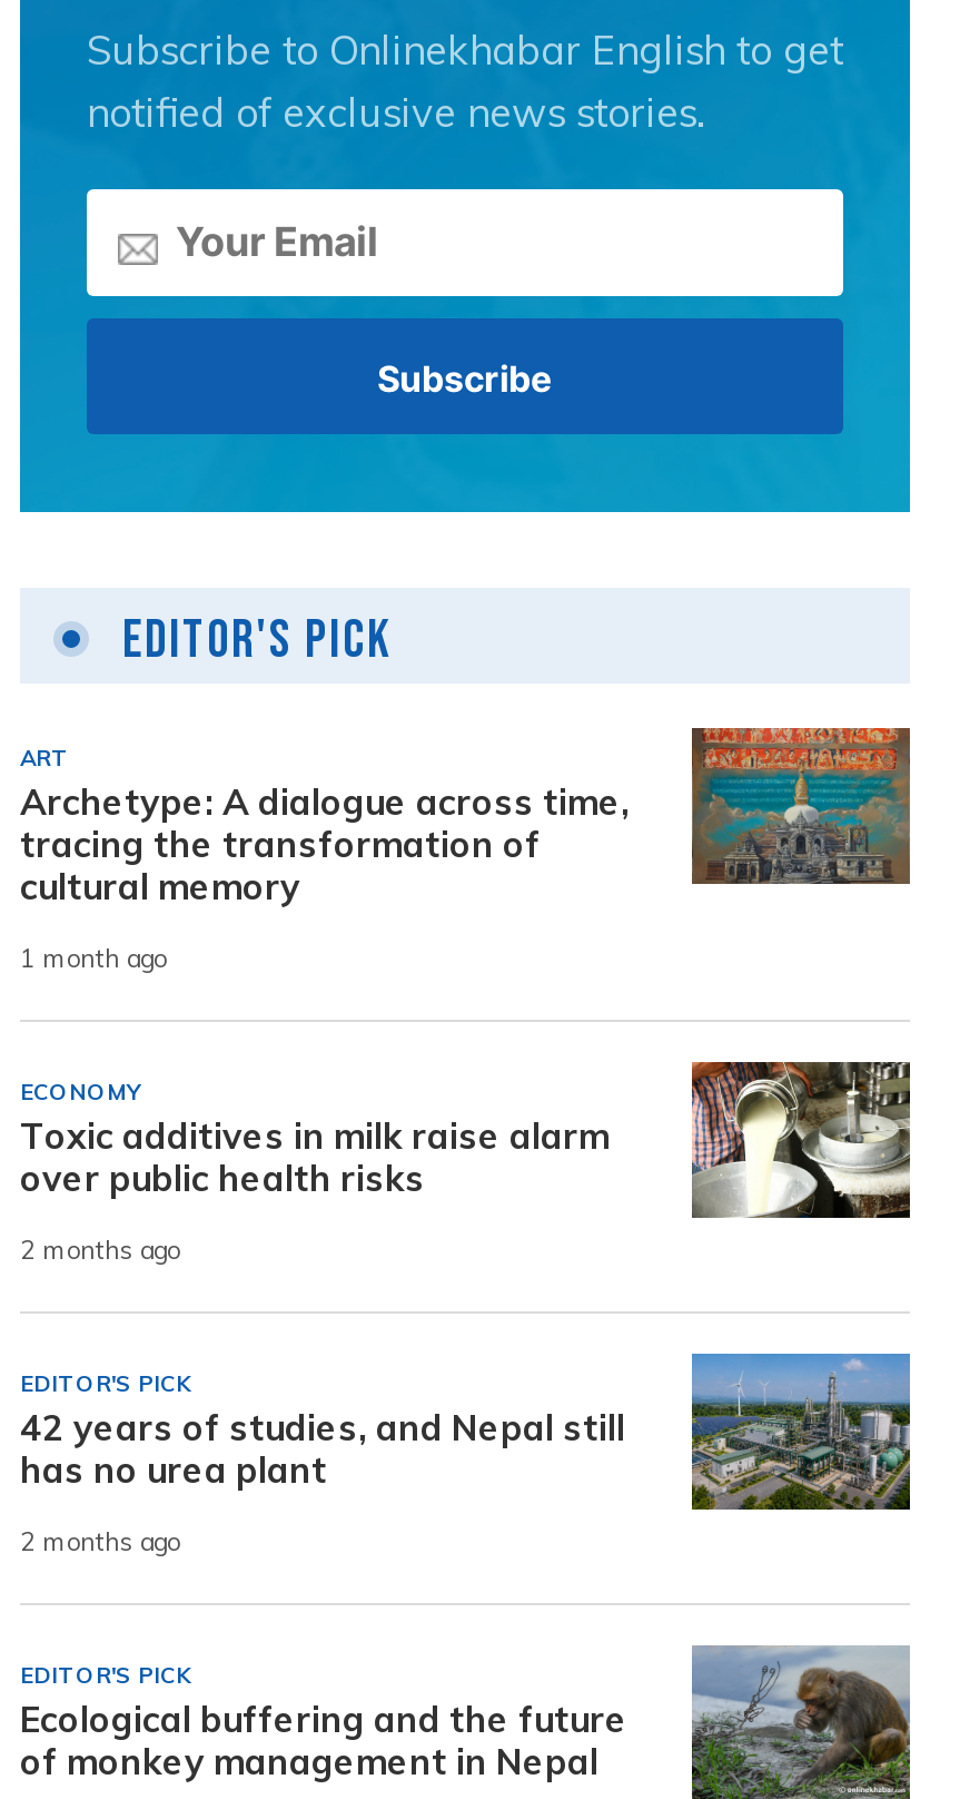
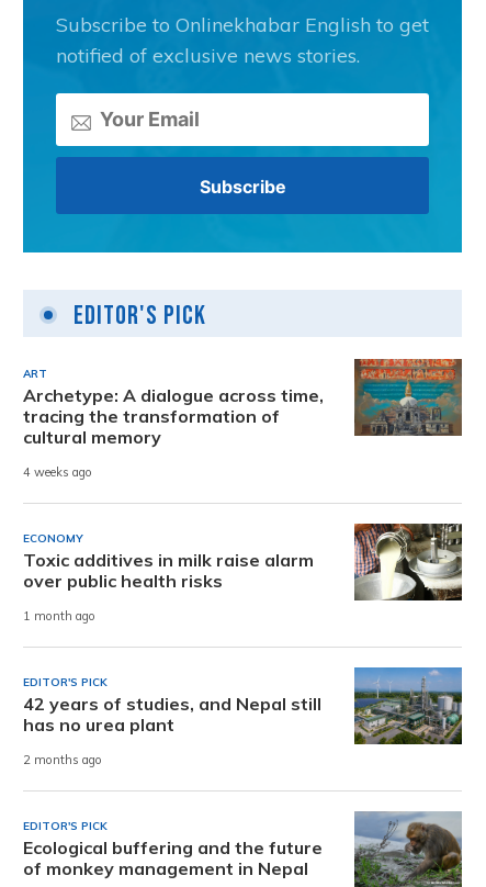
- 1 month ago
+ 4 weeks ago

- 2 months ago
+ 1 month ago
